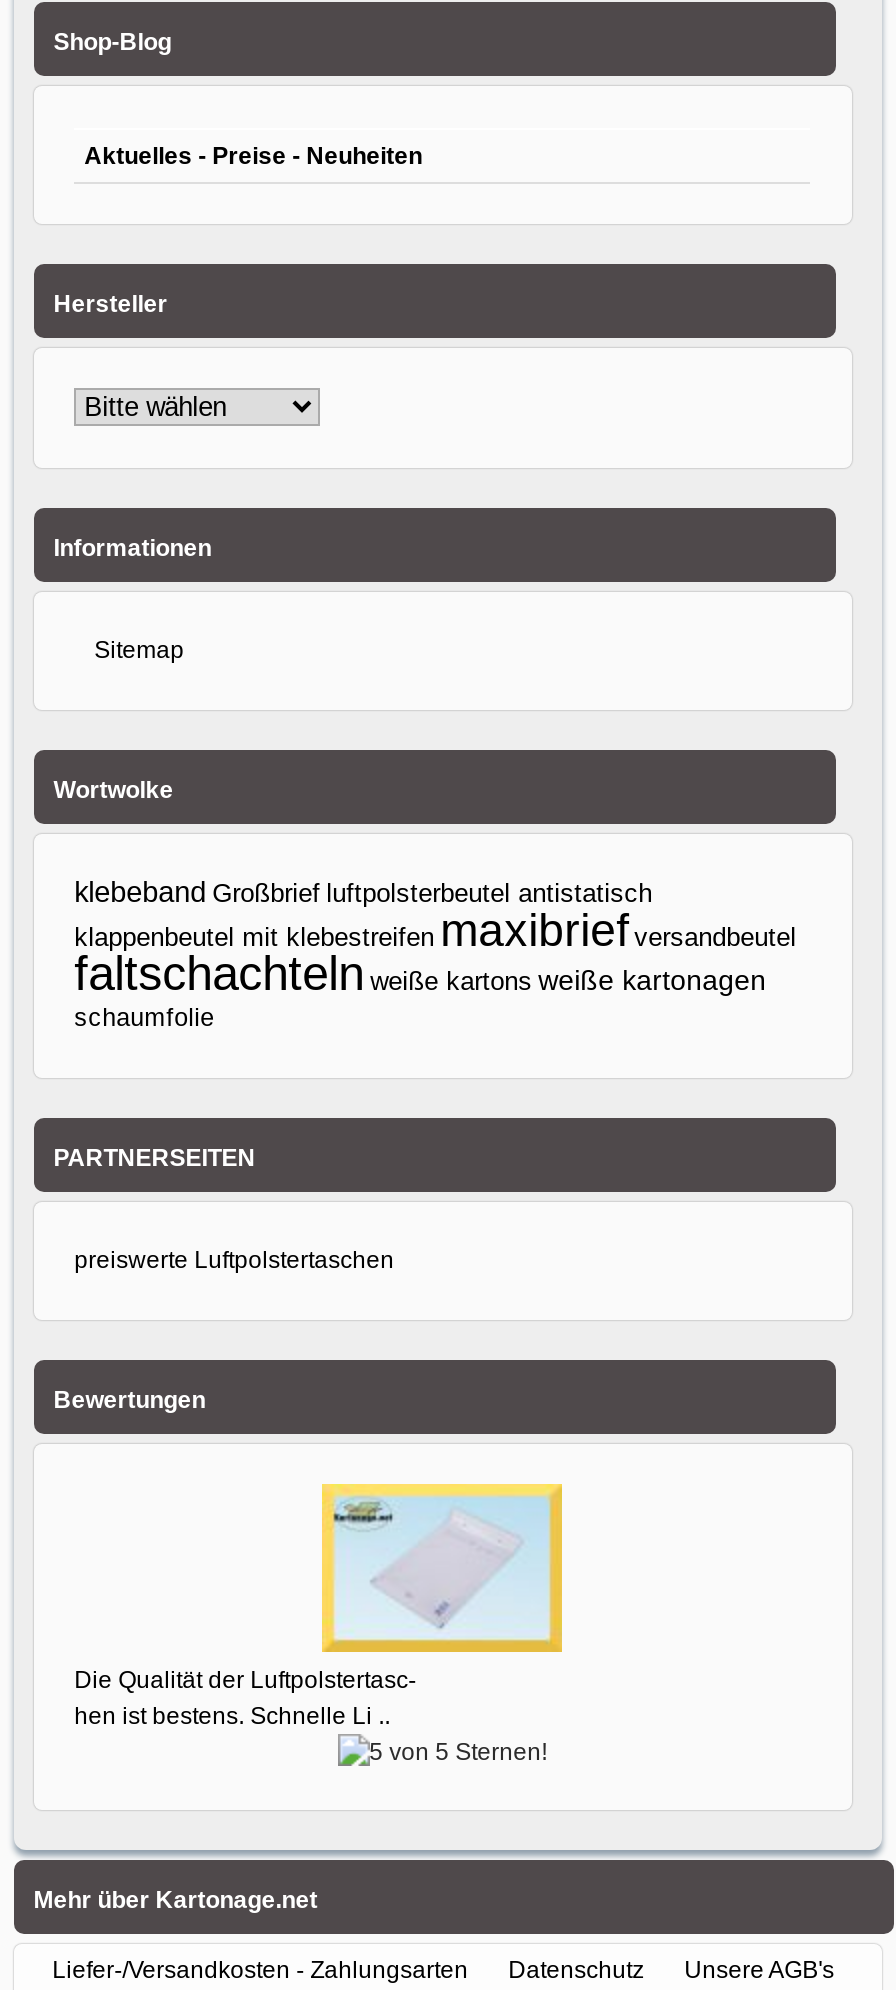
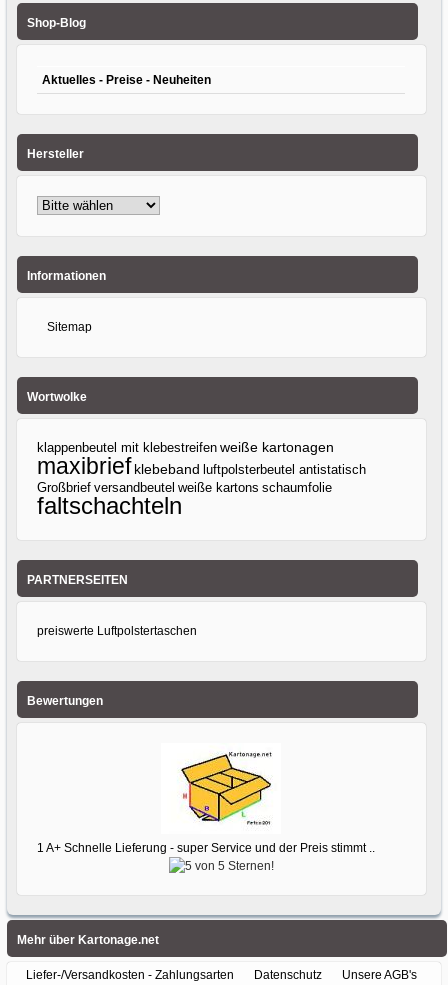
- klebeband Großbrief luftpolsterbeutel antistatisch
- klappenbeutel mit klebestreifen maxibrief versandbeutel
- faltschachteln weiße kartons weiße kartonagen
- schaumfolie
+ klappenbeutel mit klebestreifen weiße kartonagen
+ maxibrief klebeband luftpolsterbeutel antistatisch
+ Großbrief versandbeutel weiße kartons schaumfolie
+ faltschachteln

- [image]
- Die Qualität der Luftpolstertasc-
- hen ist bestens. Schnelle Li ..
+ [image]
+ 1 A+ Schnelle Lieferung - super Service und der Preis stimmt ..
